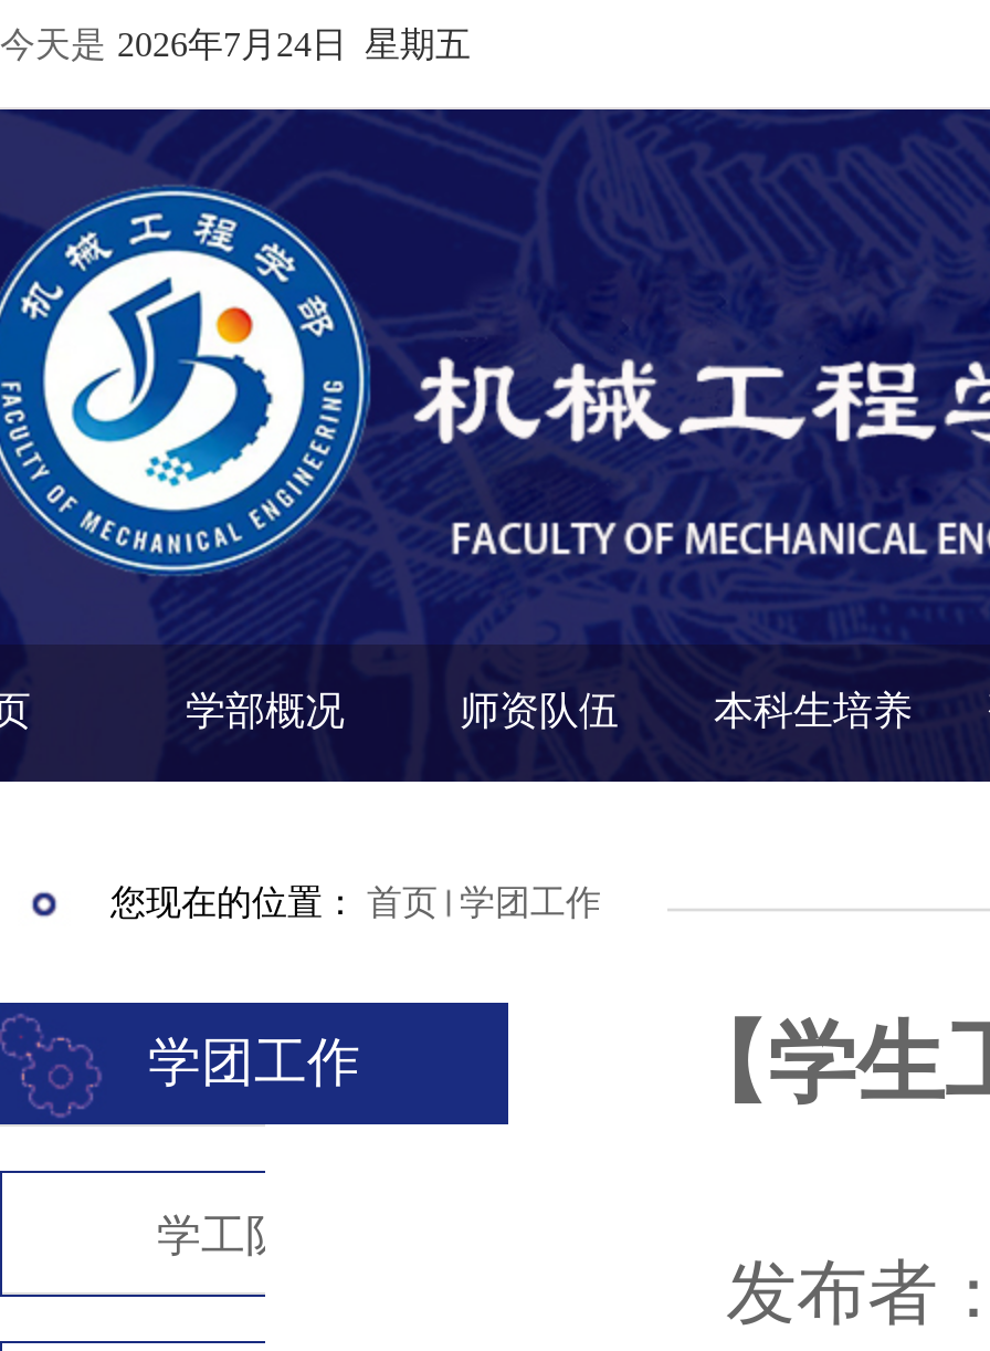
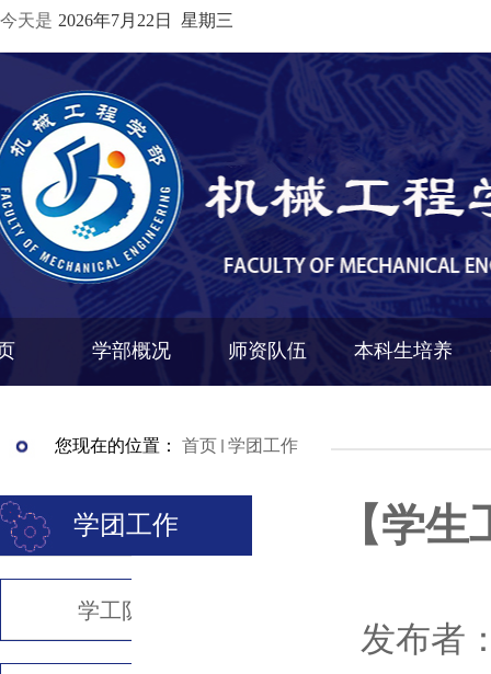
- 今天是 2026年7月24日 星期五
+ 今天是 2026年7月22日 星期三
